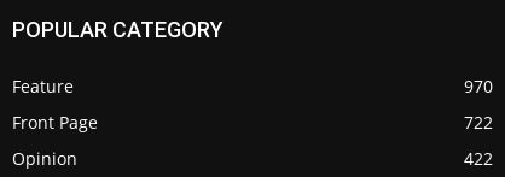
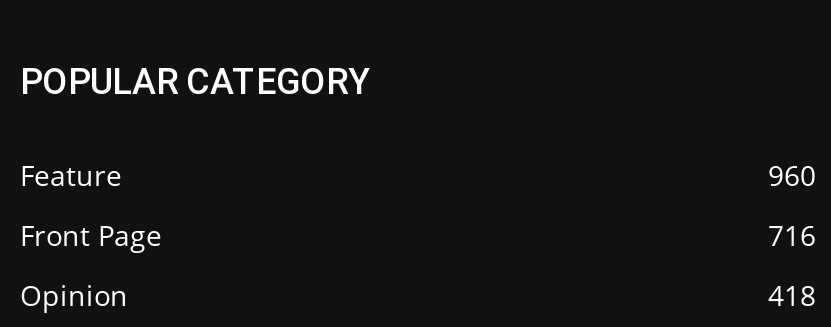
- 970
+ 960

- 722
+ 716

- 422
+ 418
